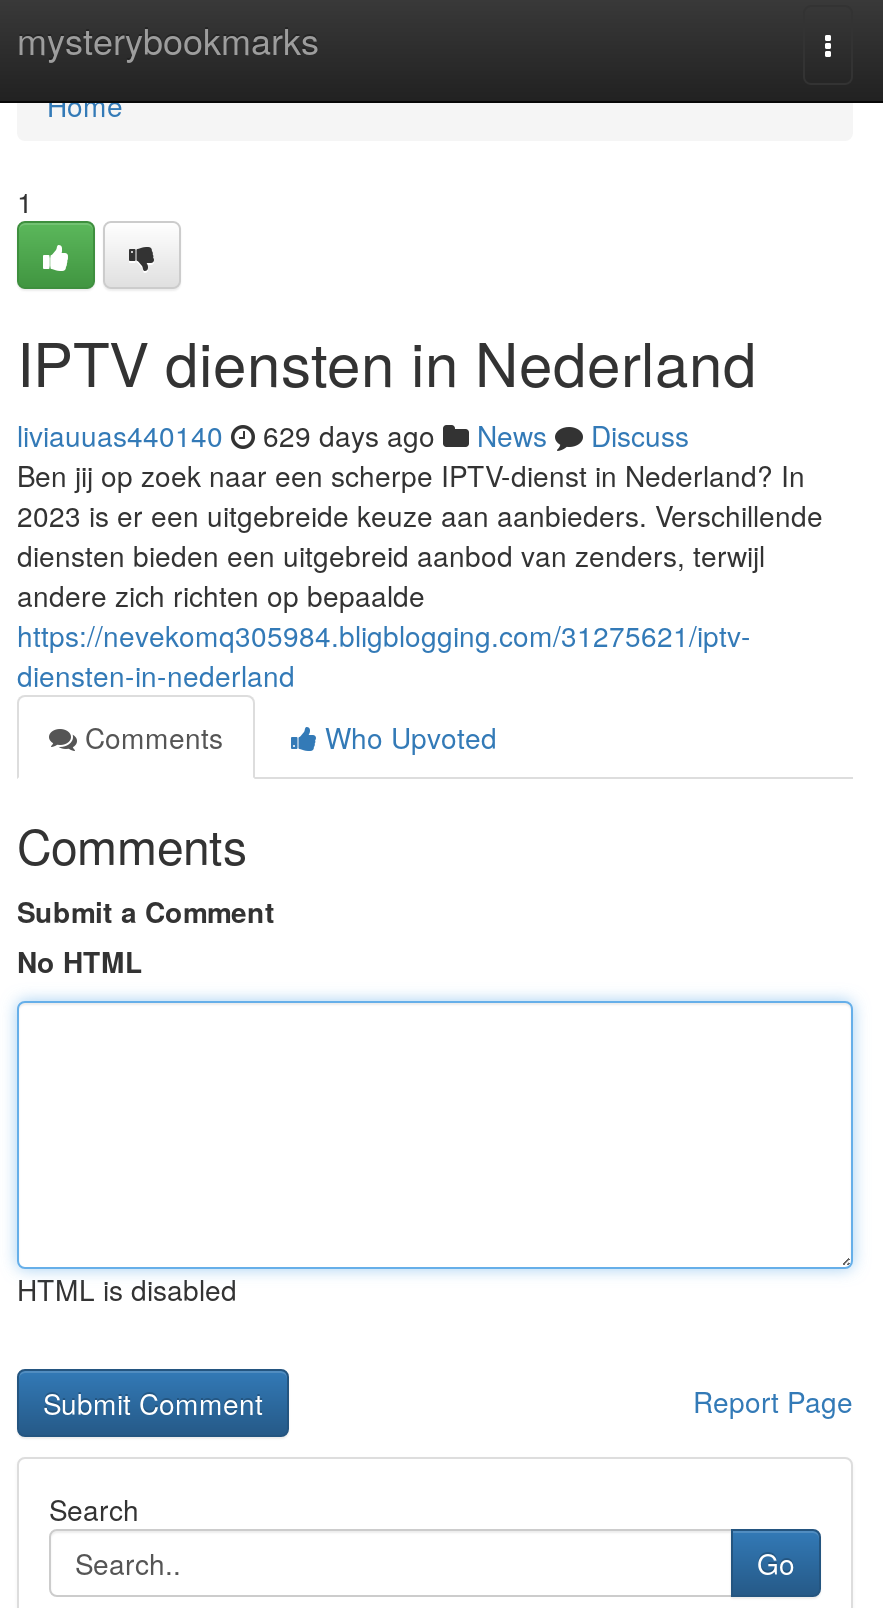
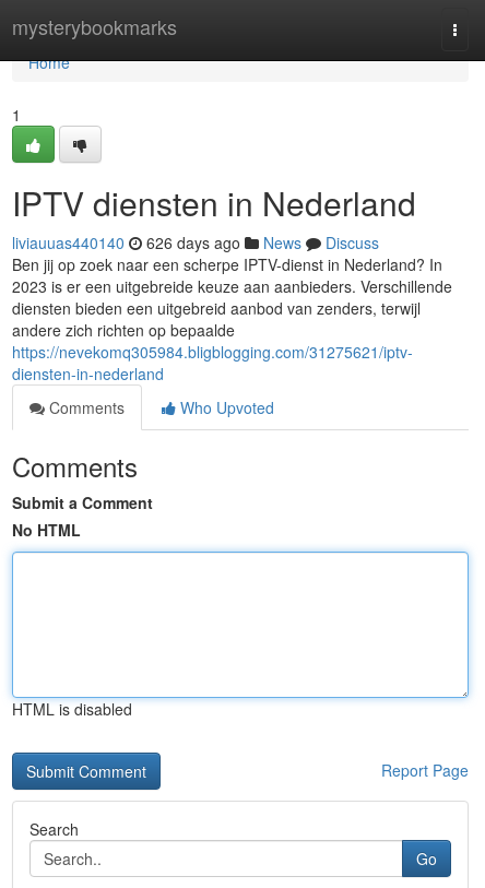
- liviauuas440140 629 days ago News Discuss
+ liviauuas440140 626 days ago News Discuss
